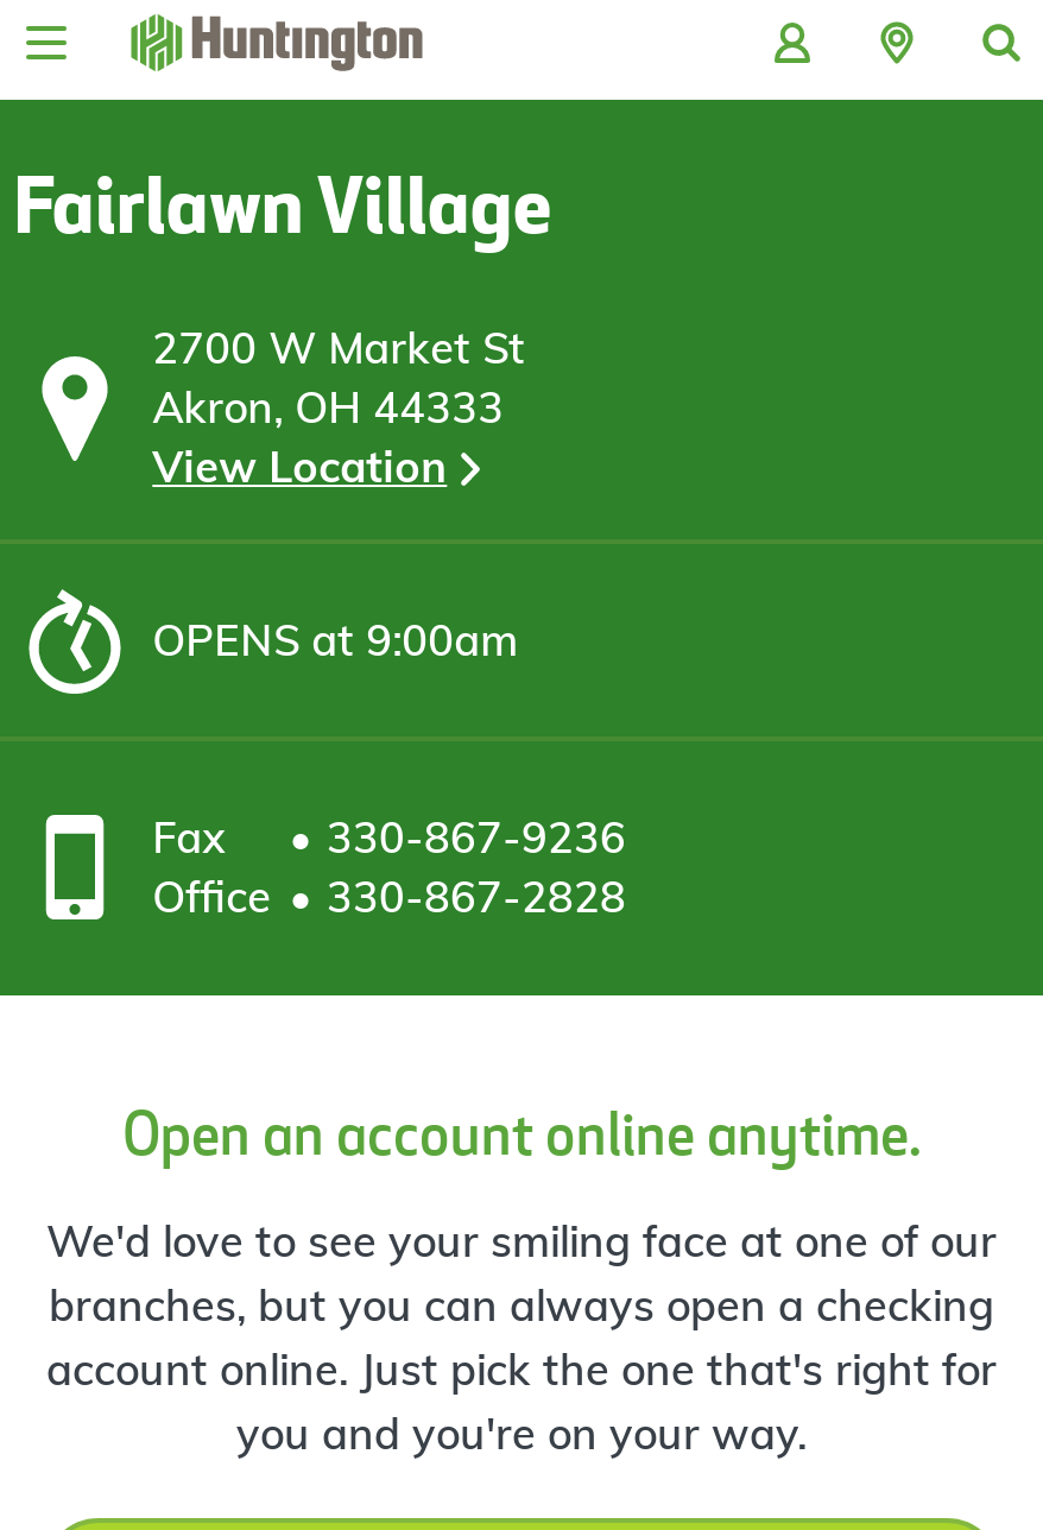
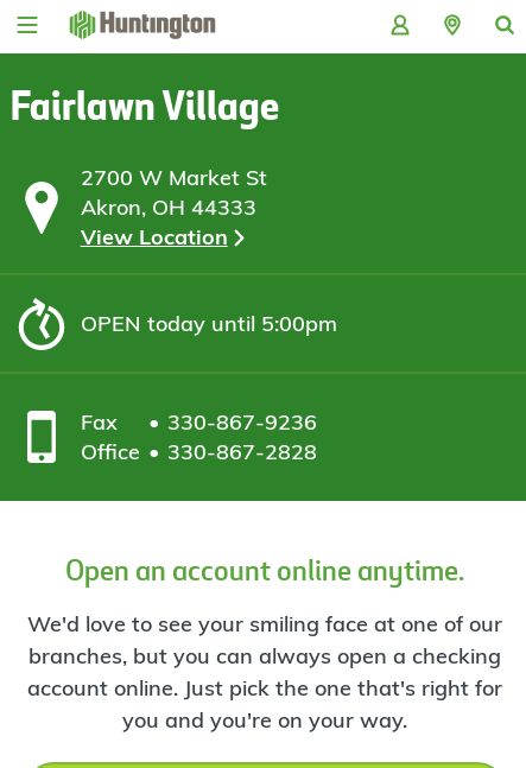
- OPENS at 9:00am
+ OPEN today until 5:00pm
